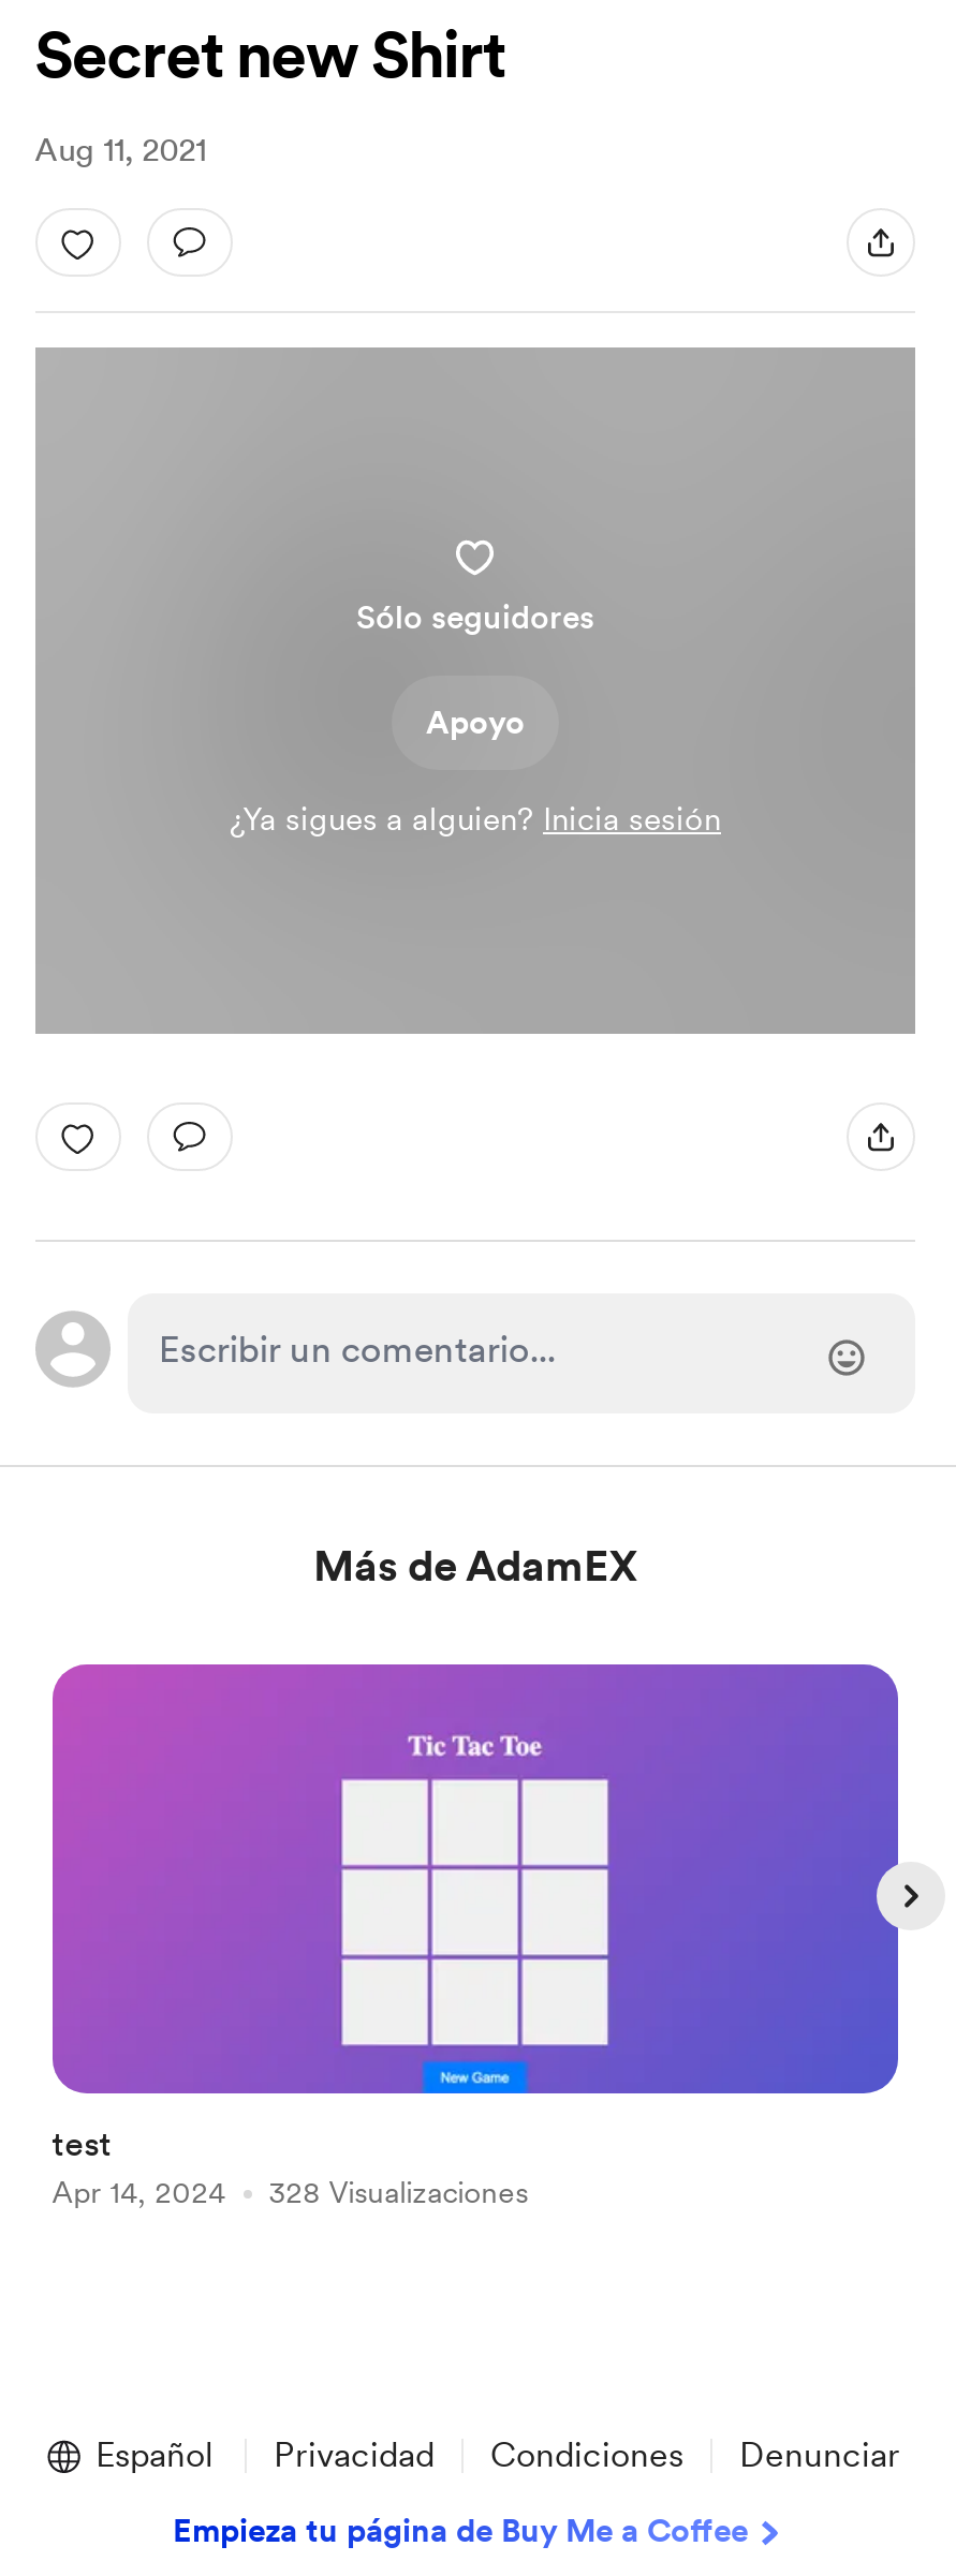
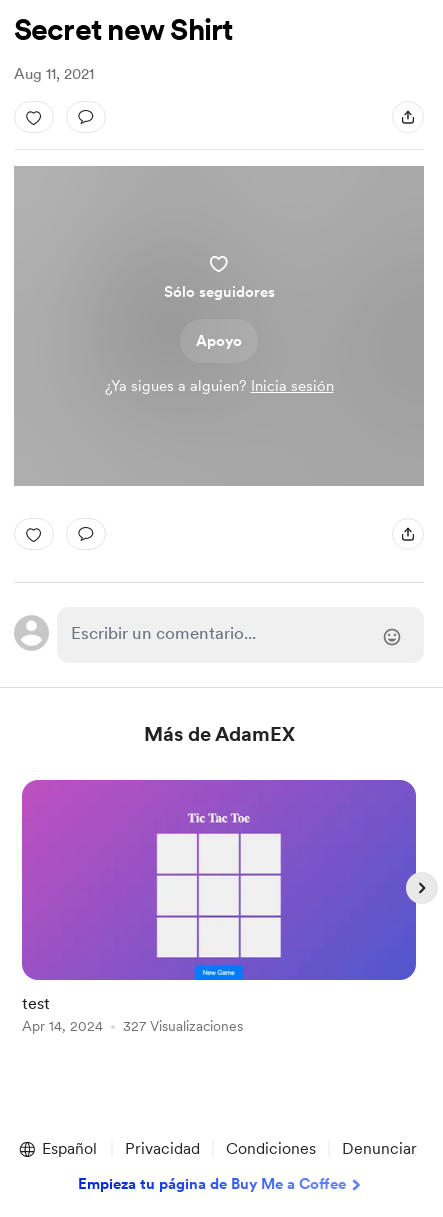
- 328 Visualizaciones
+ 327 Visualizaciones
